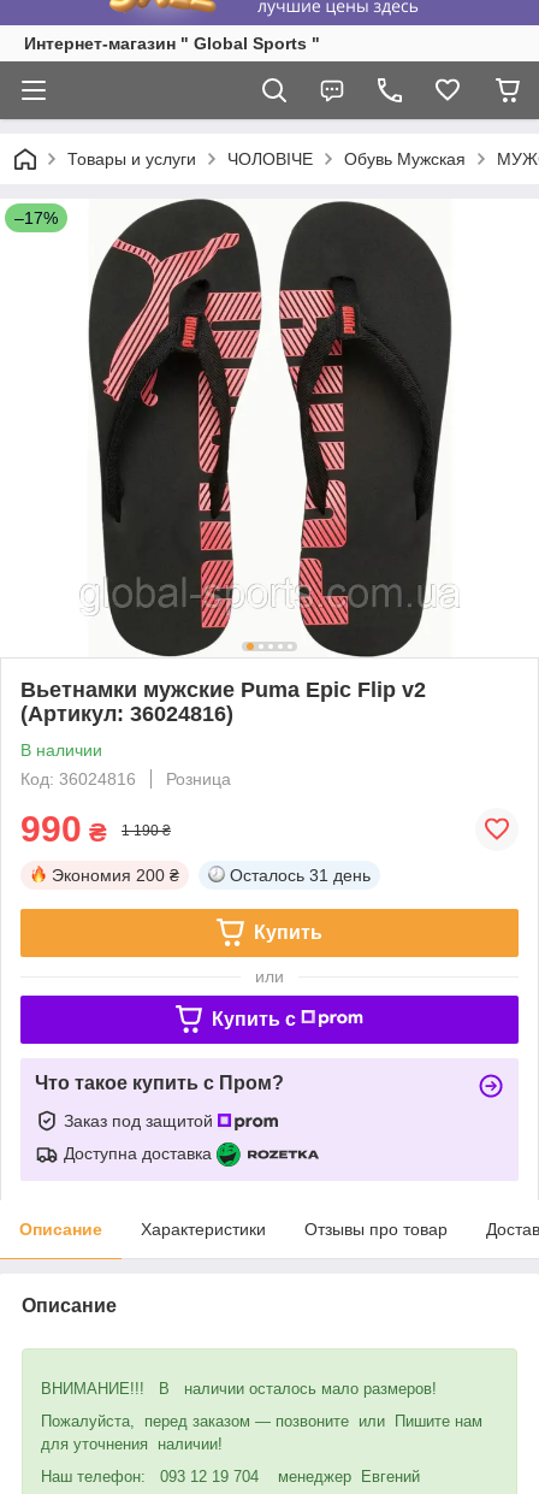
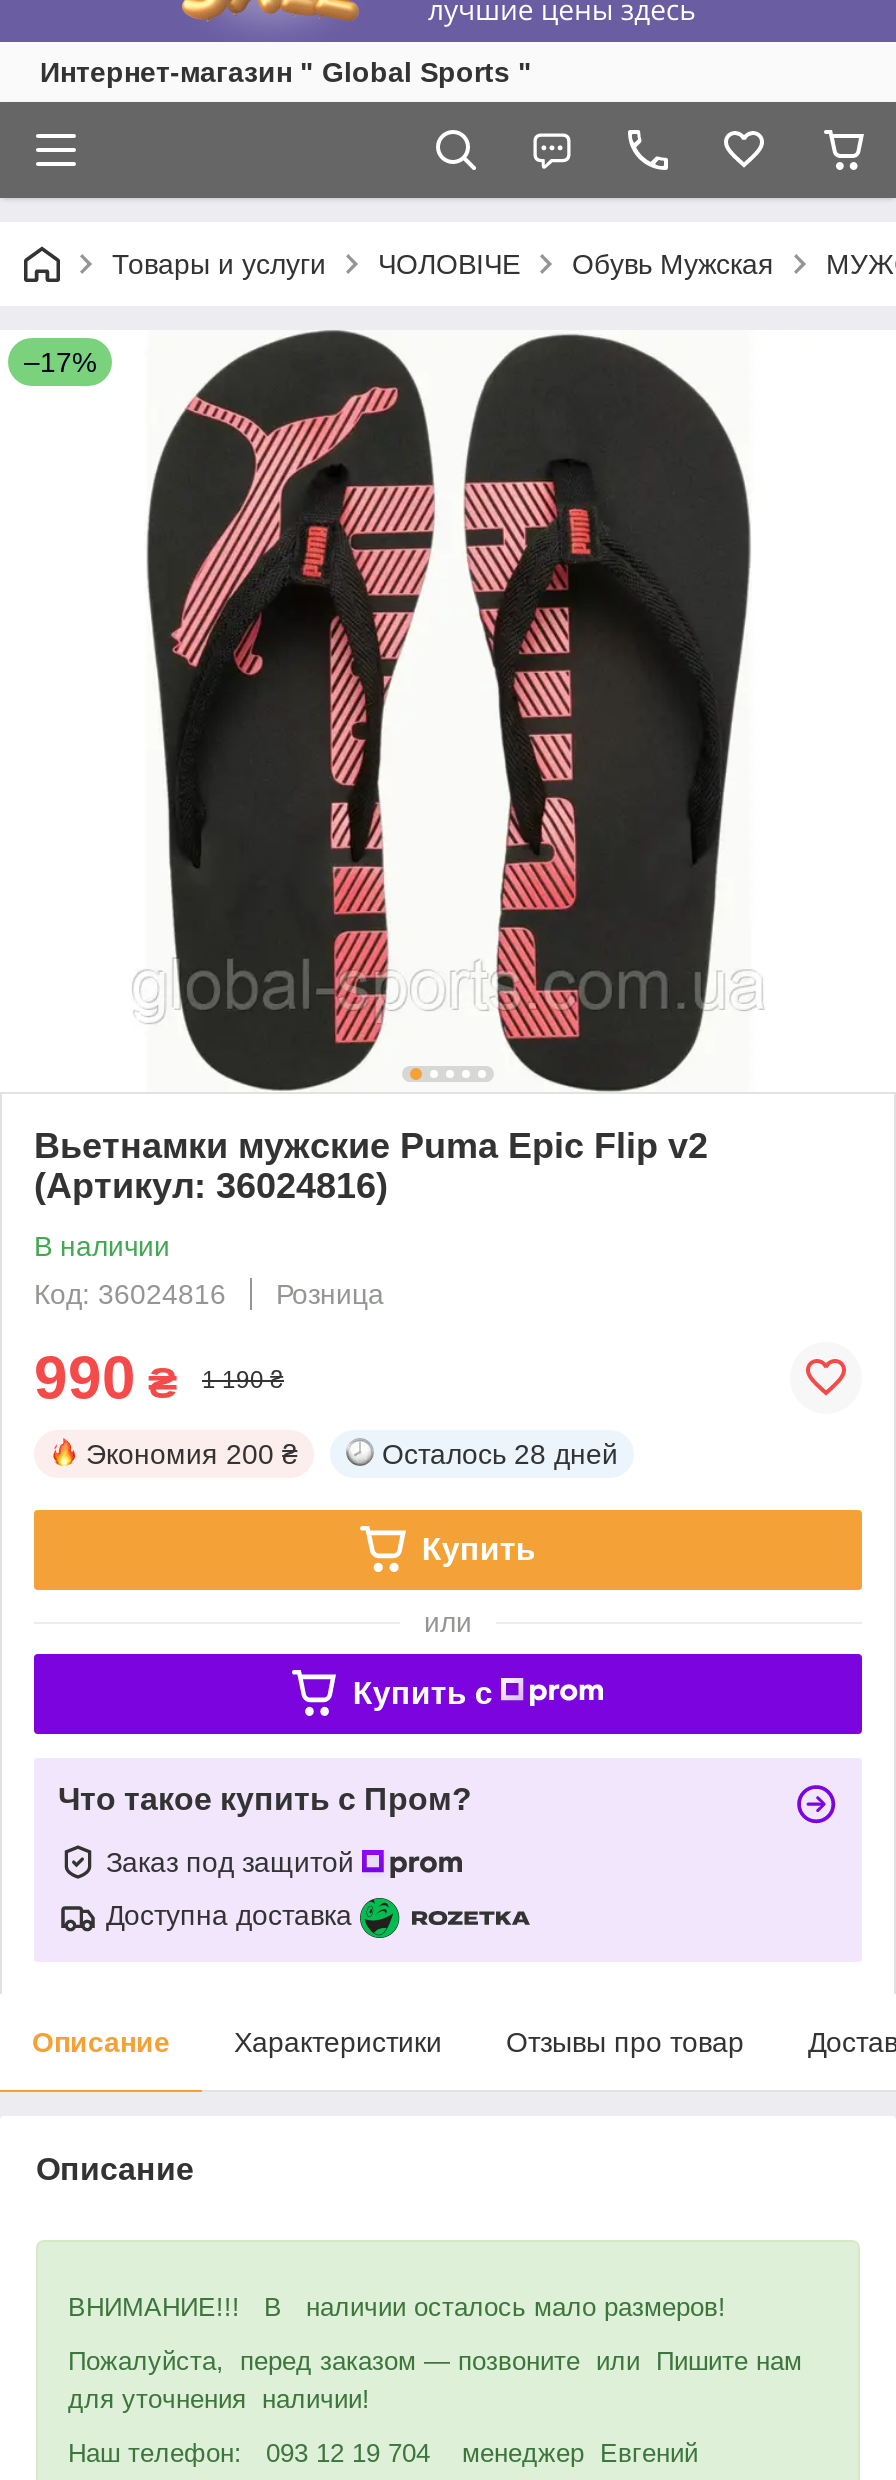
- Осталось 31 день
+ Осталось 28 дней
